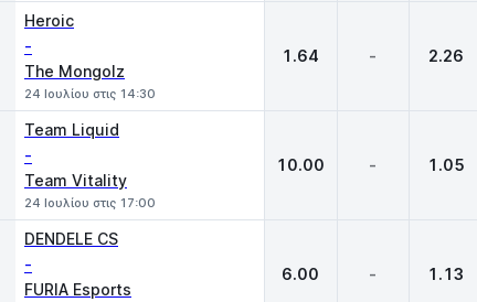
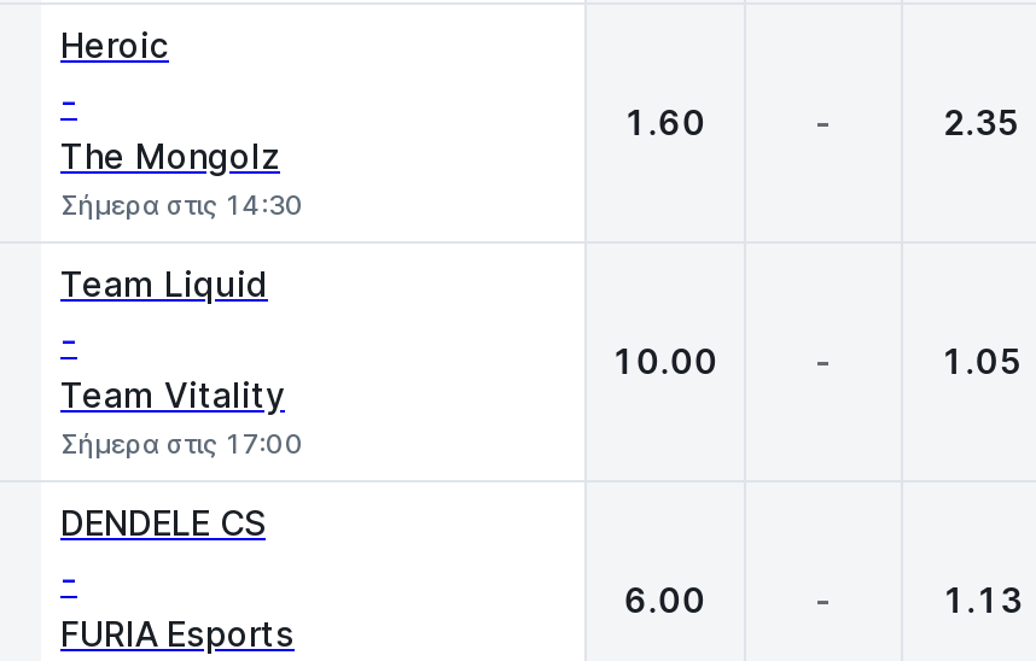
- 1.64
+ 1.60

- 2.26
+ 2.35

- 24 Ιουλίου στις 14:30
+ Σήμερα στις 14:30

- 24 Ιουλίου στις 17:00
+ Σήμερα στις 17:00
